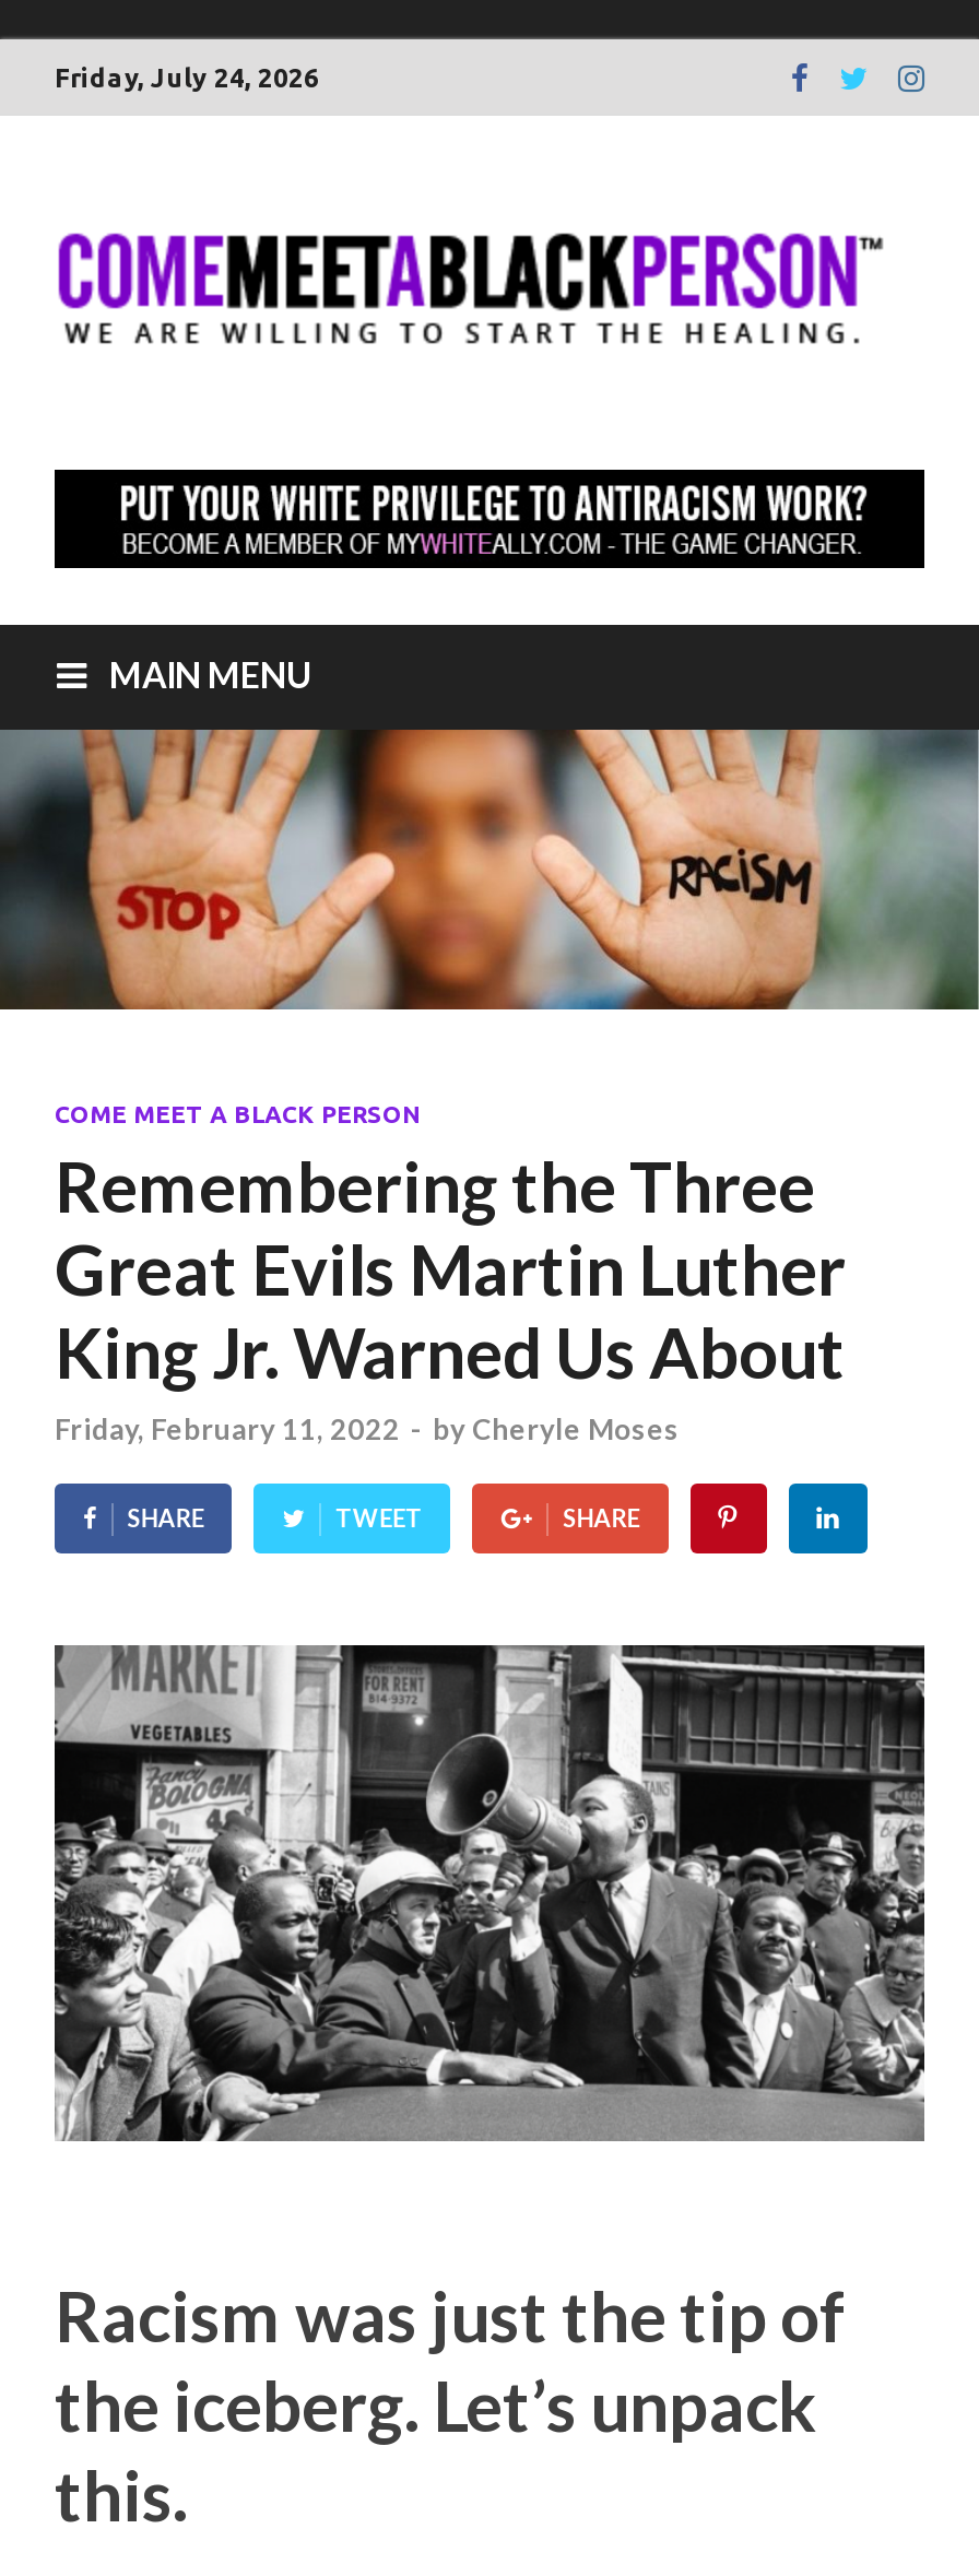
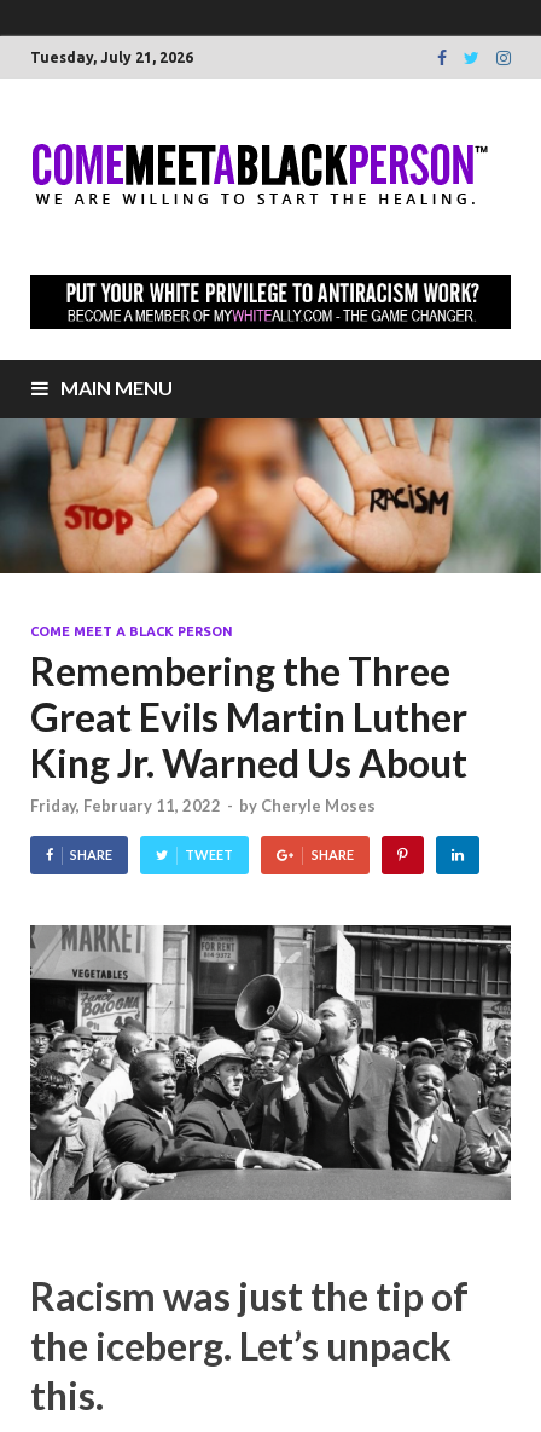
- Friday, July 24, 2026
+ Tuesday, July 21, 2026
